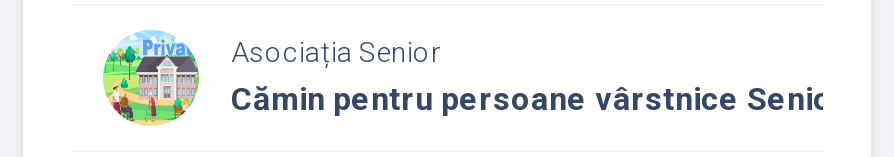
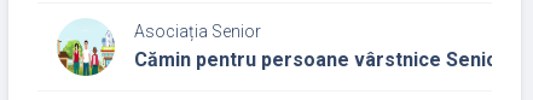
- [image]
+ [image]
